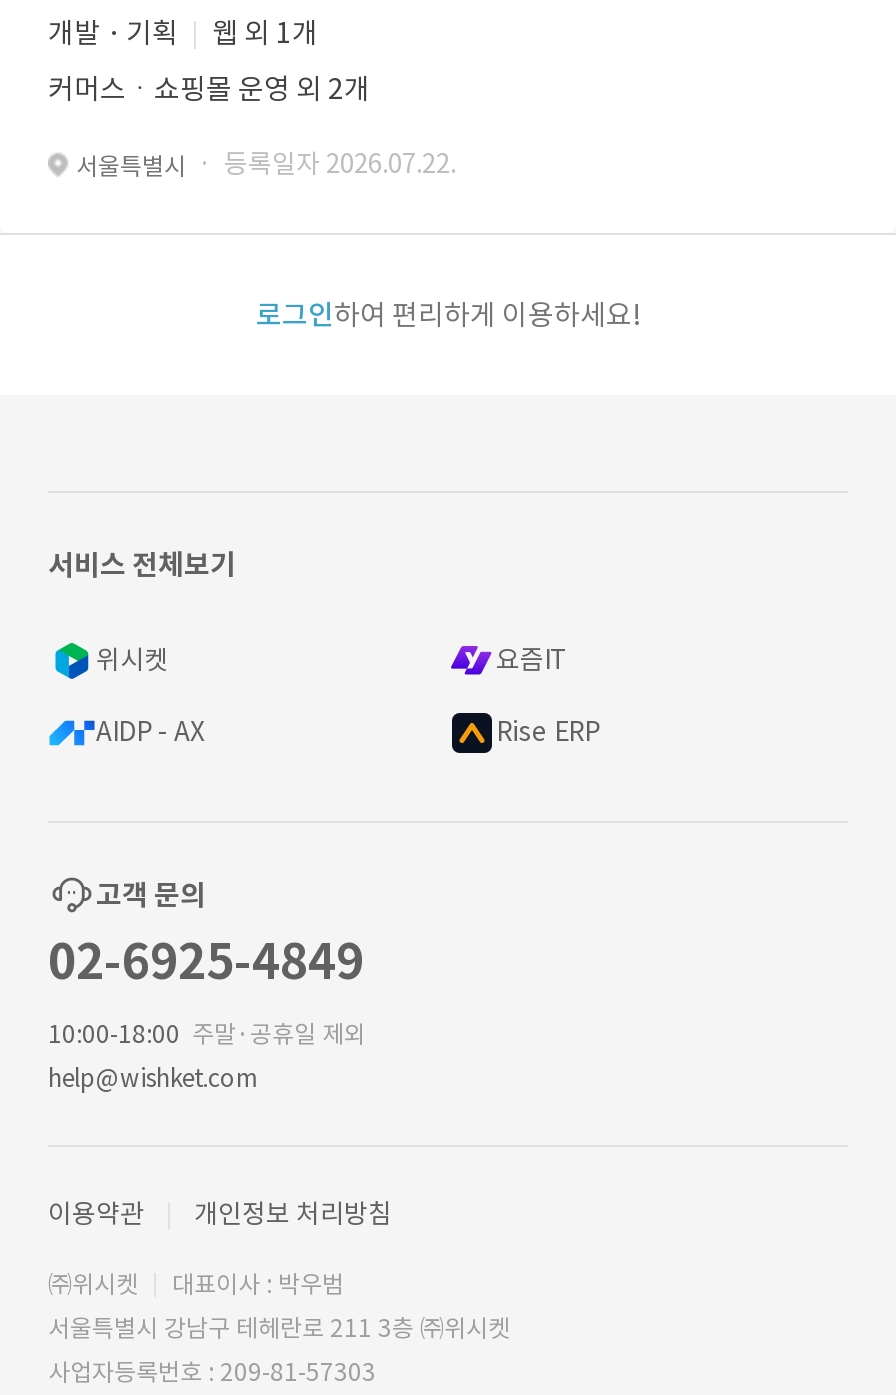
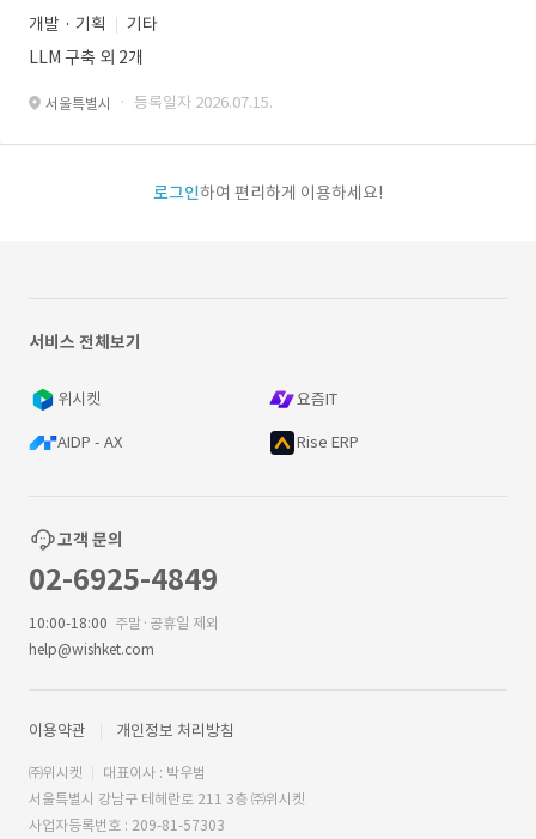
- 웹 외 1개
+ 기타

- 커머스ㆍ쇼핑몰 운영 외 2개
+ LLM 구축 외 2개

- 서울특별시 · 등록일자 2026.07.22.
+ 서울특별시 · 등록일자 2026.07.15.
